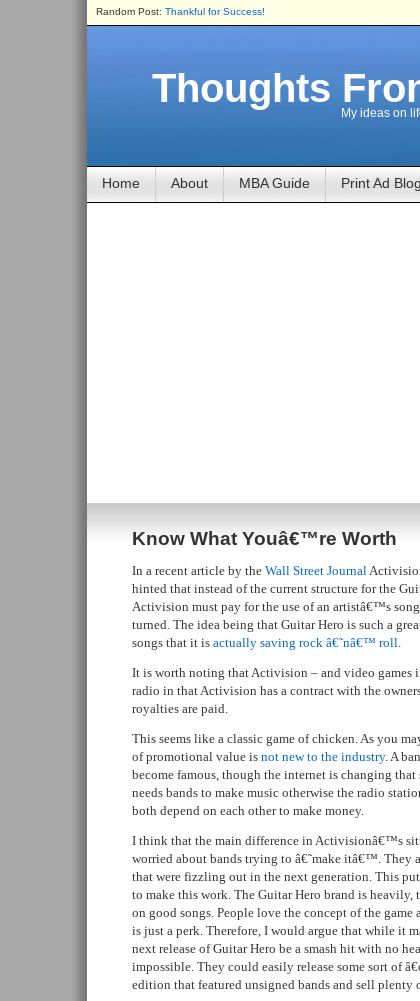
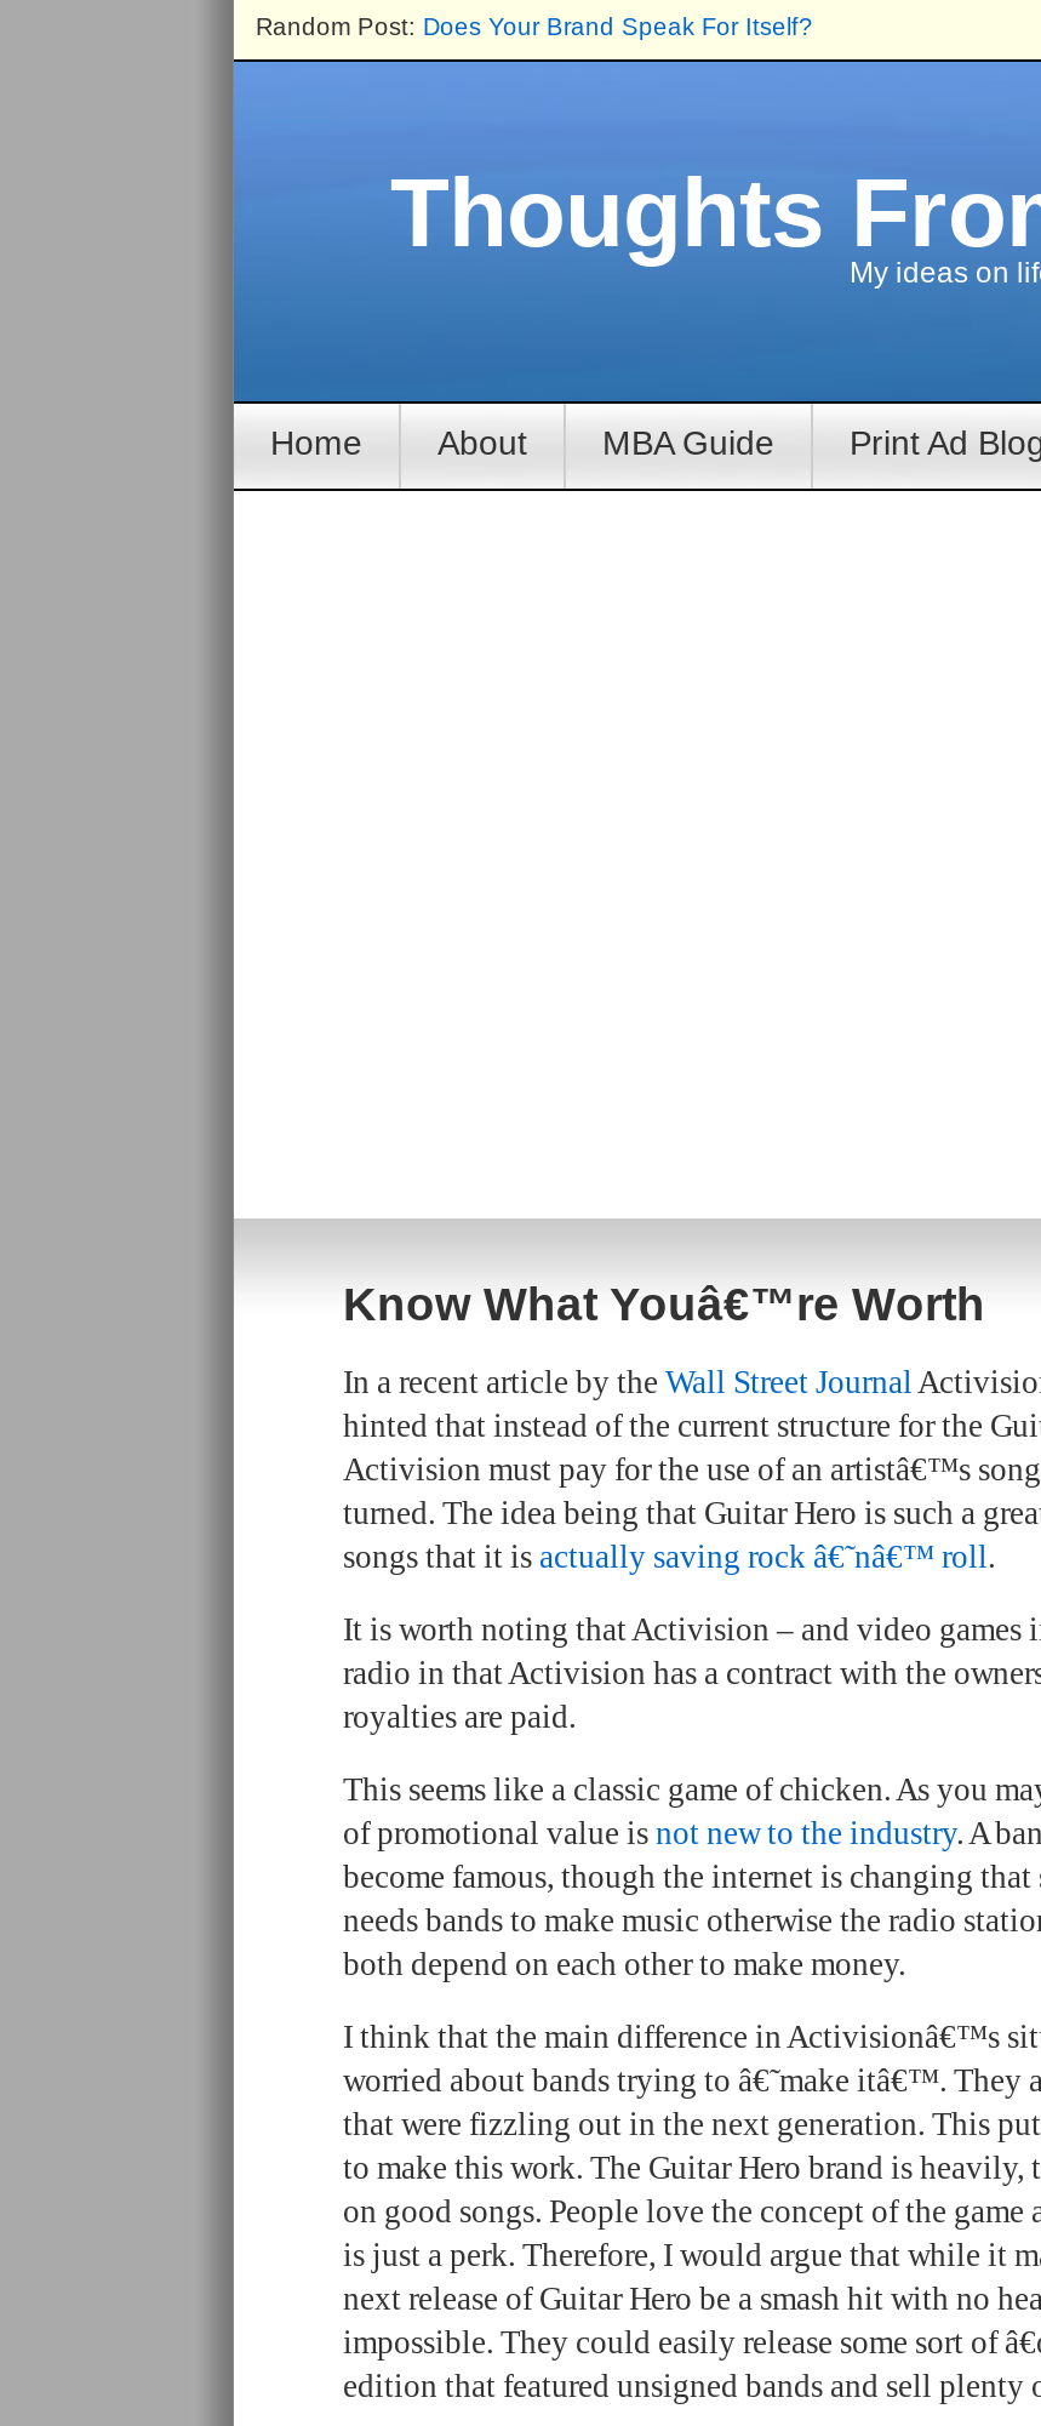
- Random Post: Thankful for Success!
+ Random Post: Does Your Brand Speak For Itself?
